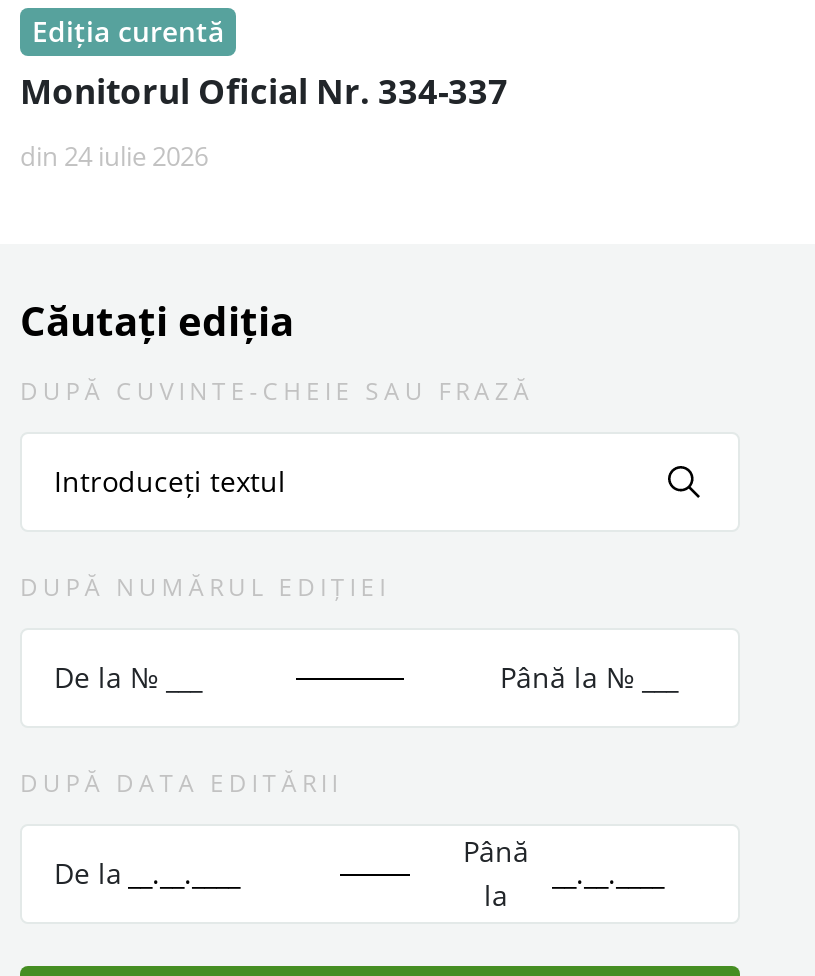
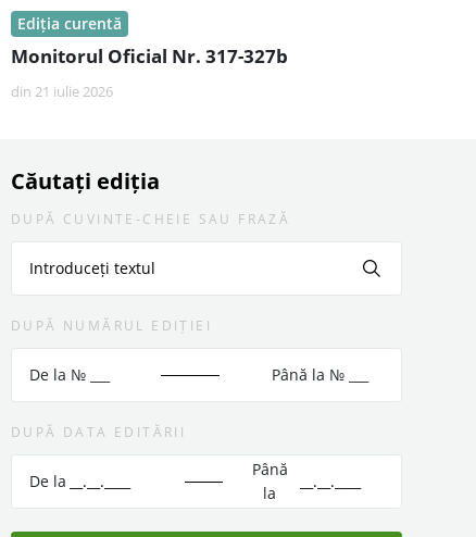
- Monitorul Oficial Nr. 334-337
+ Monitorul Oficial Nr. 317-327b

- din 24 iulie 2026
+ din 21 iulie 2026
